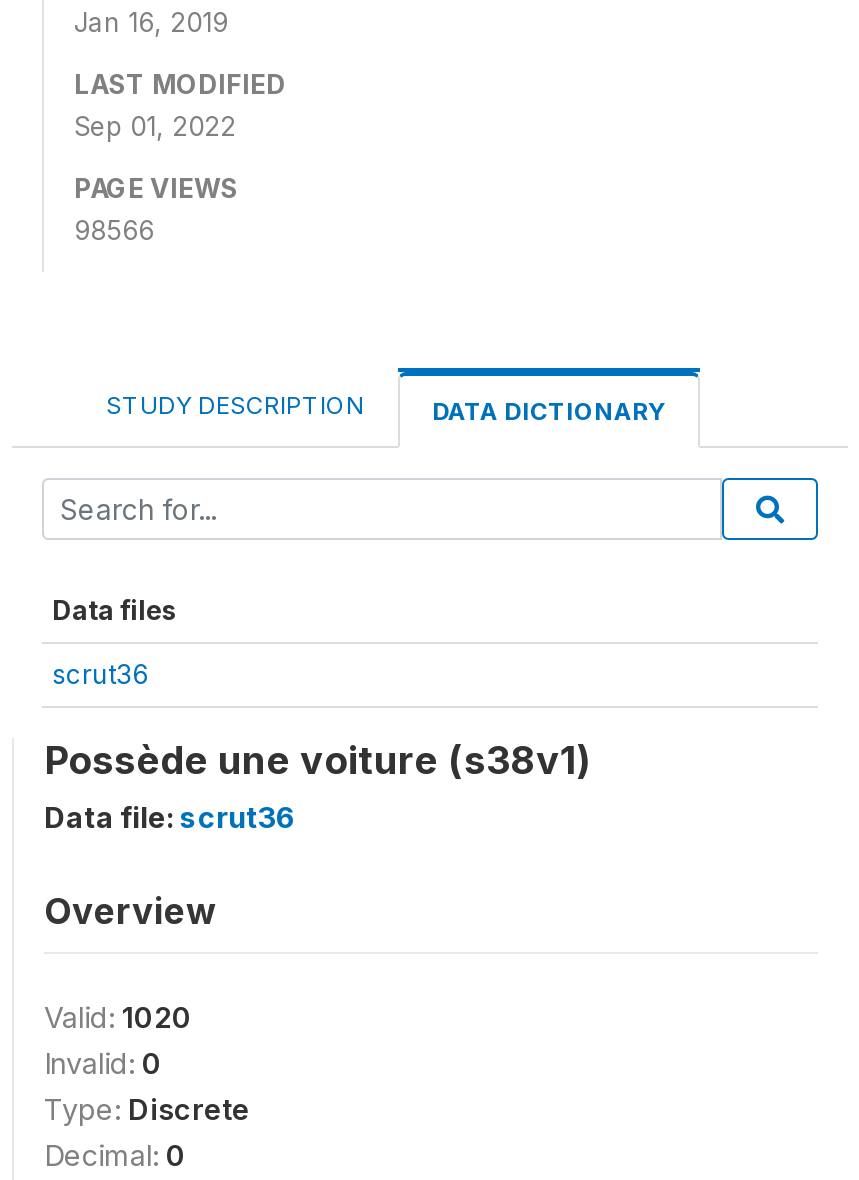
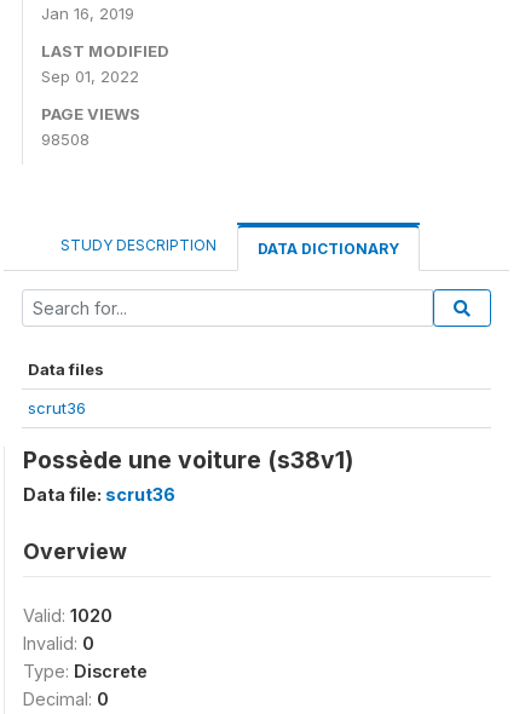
- 98566
+ 98508
